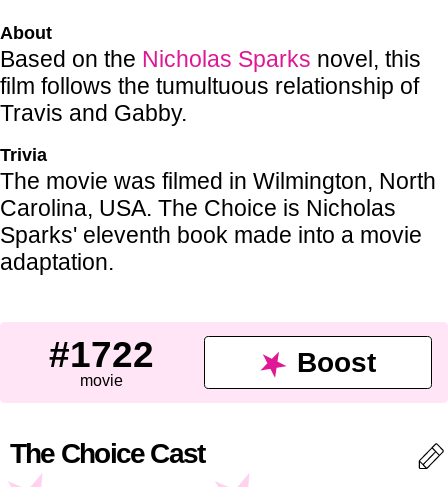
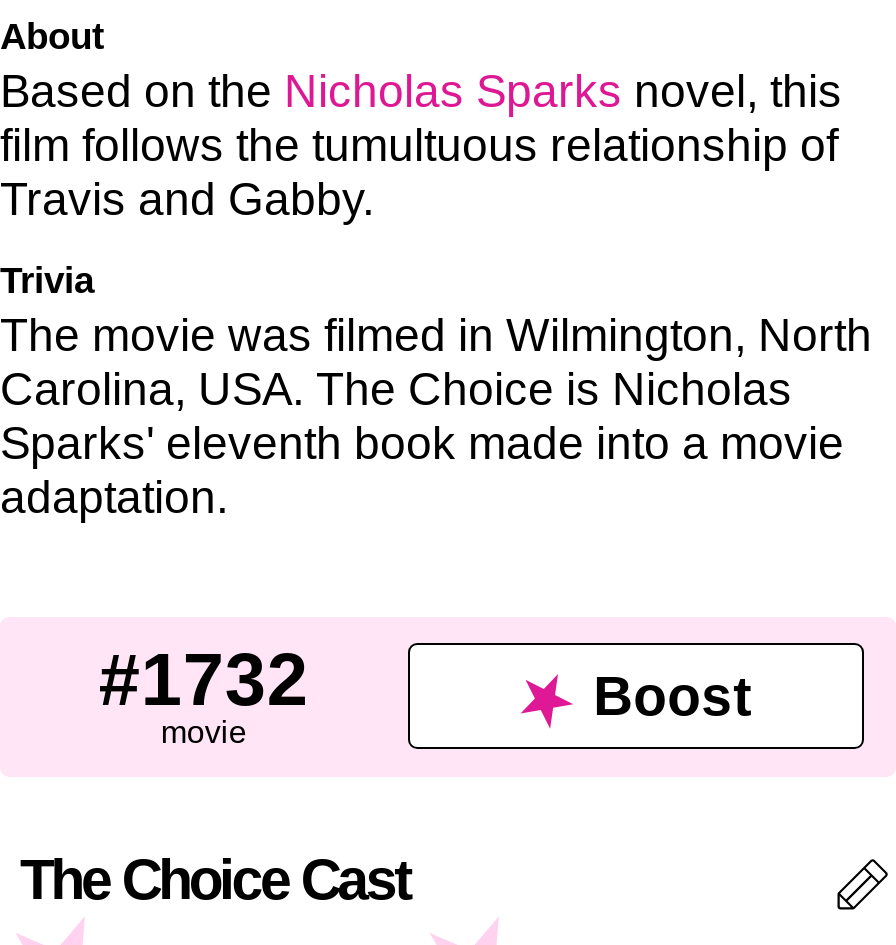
- #1722
+ #1732
